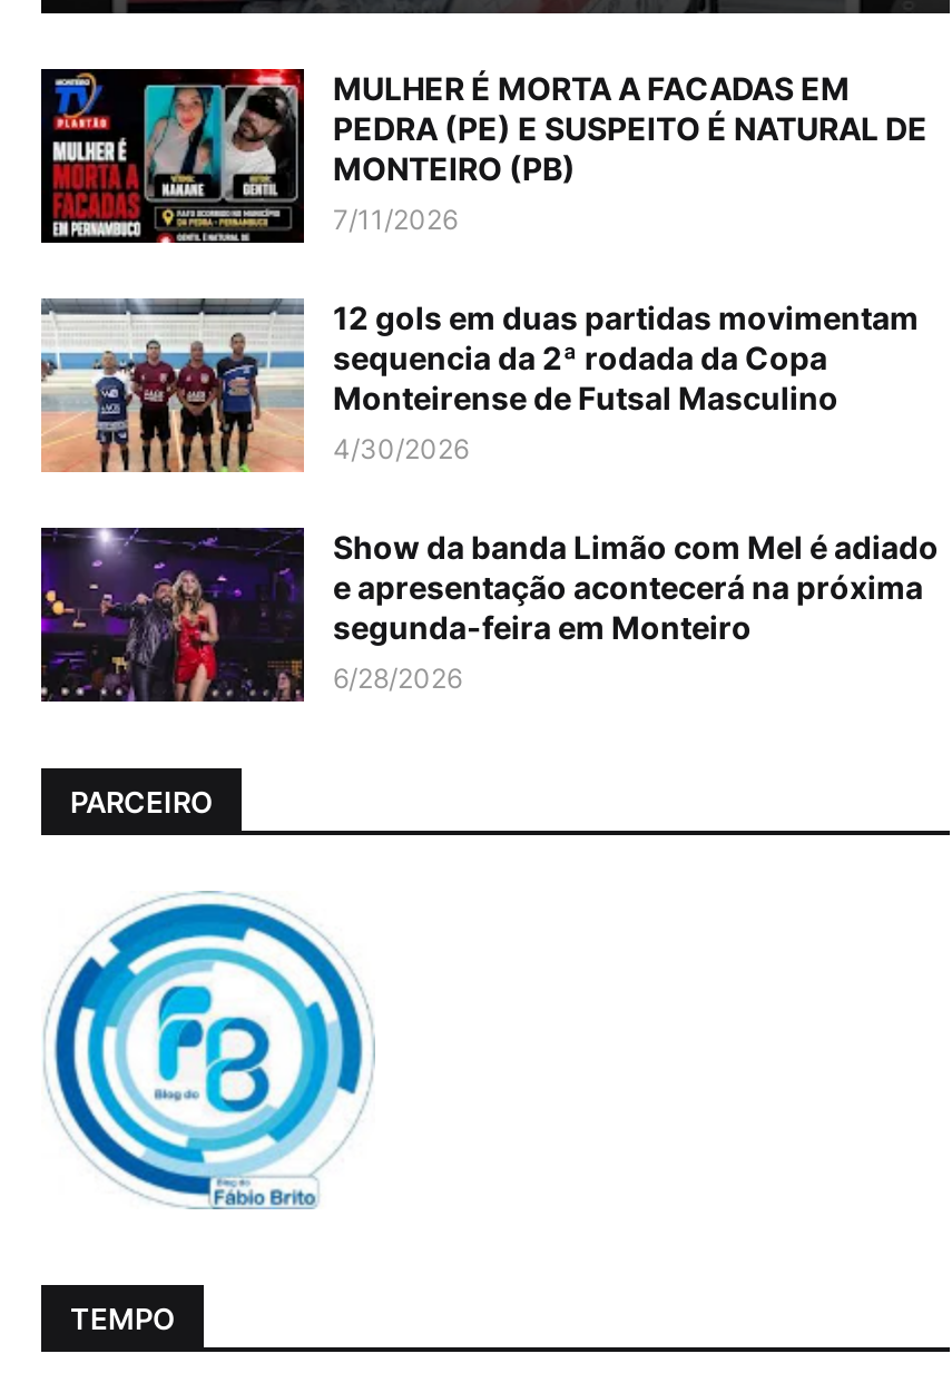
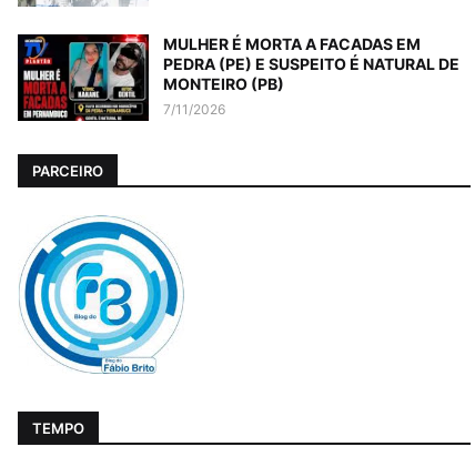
- [image]
- 12 gols em duas partidas movimentam
- sequencia da 2ª rodada da Copa
- Monteirense de Futsal Masculino
- 4/30/2026
- Show da banda Limão com Mel é adiado
- e apresentação acontecerá na próxima
- segunda-feira em Monteiro
- 6/28/2026

- [image]
